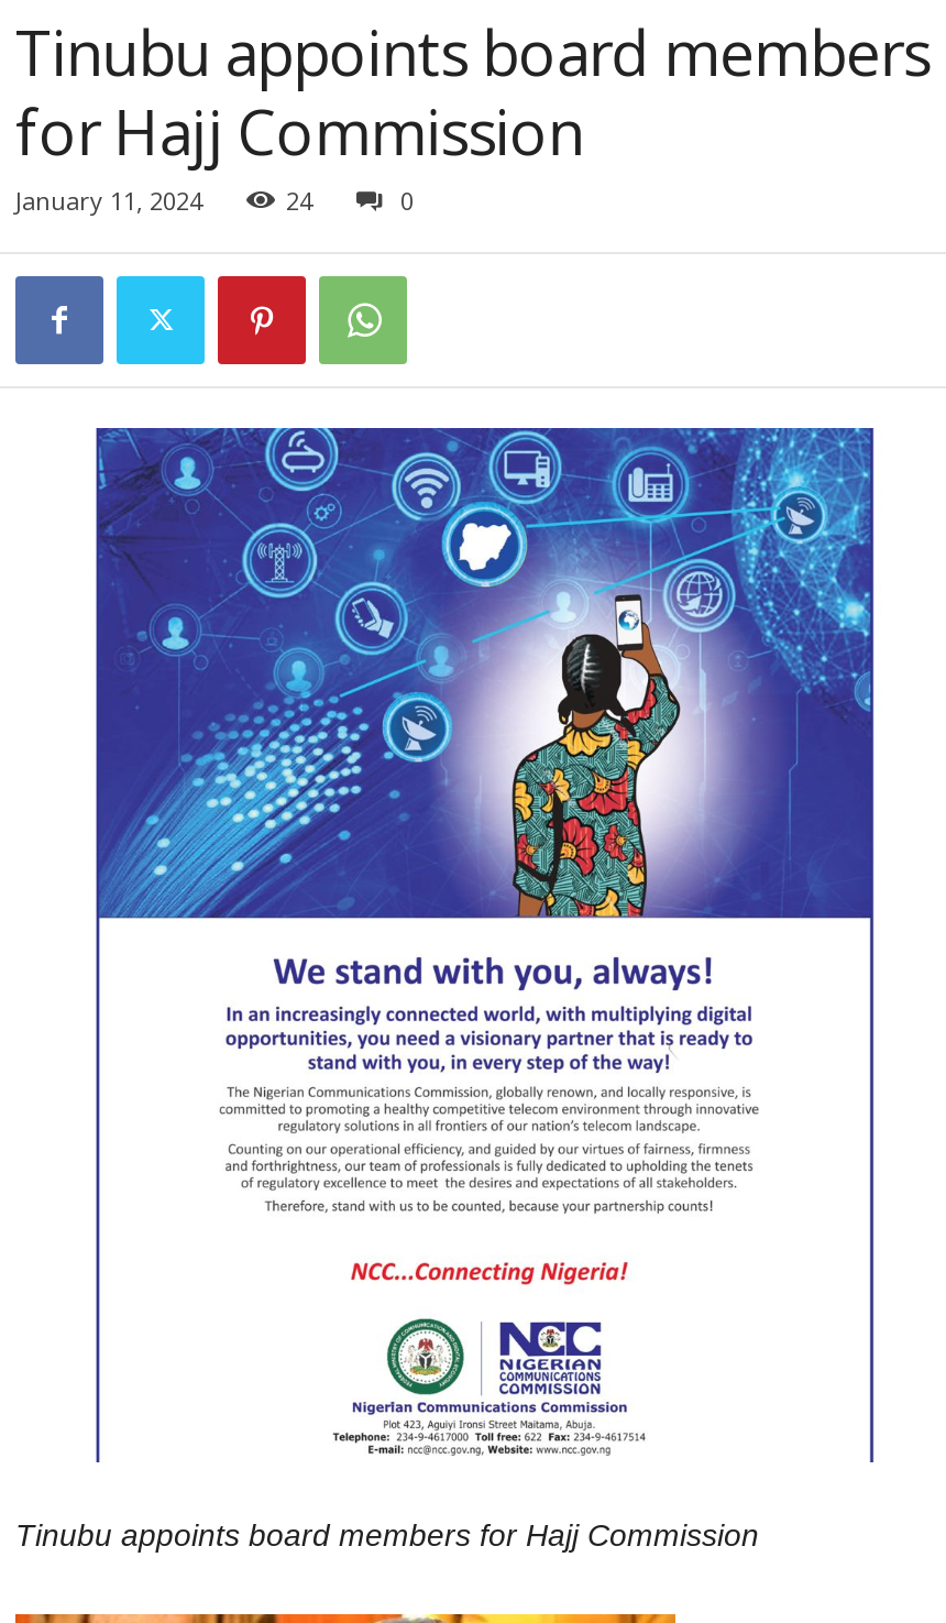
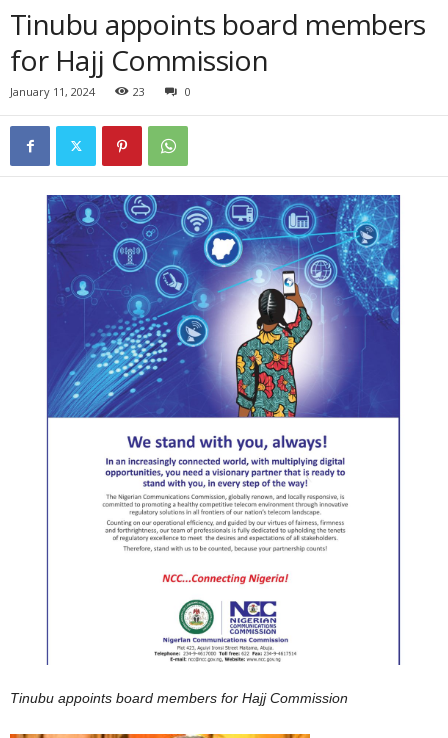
- 24
+ 23
